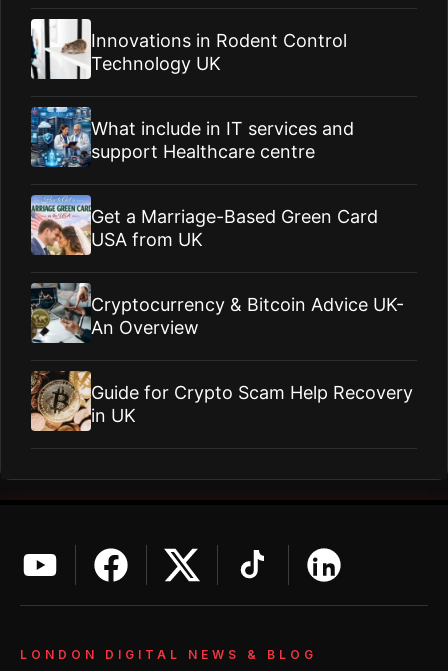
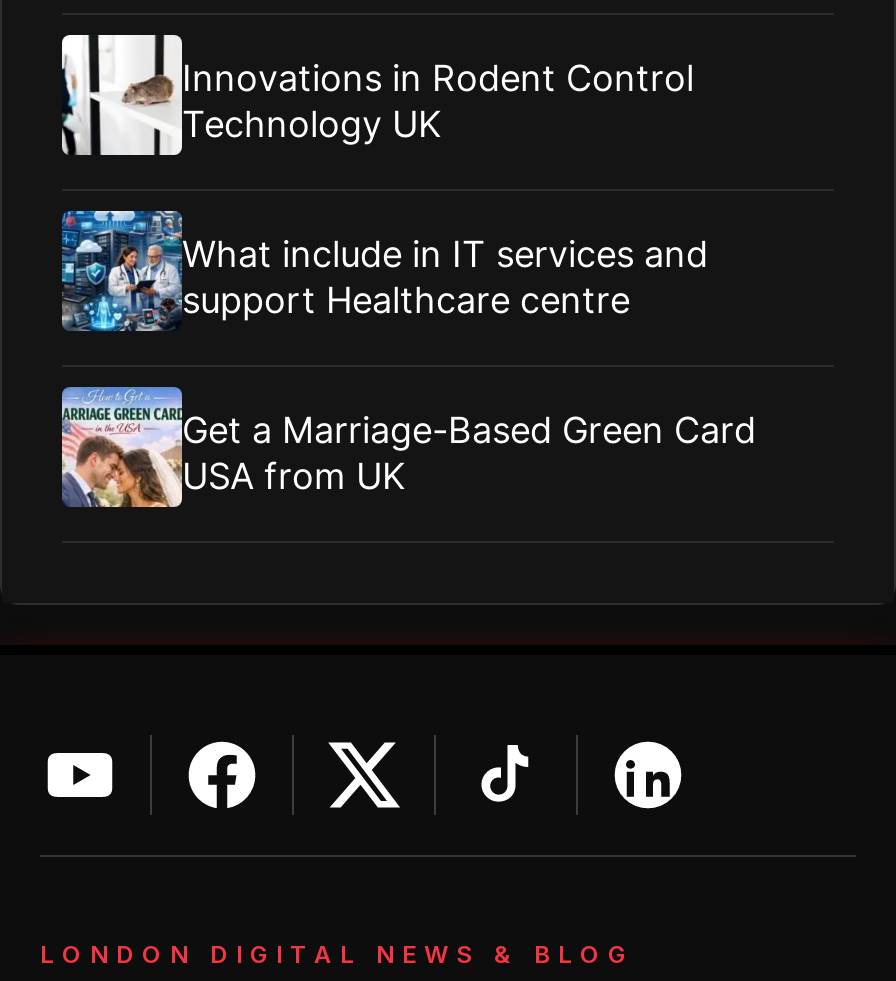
- [image]
- Cryptocurrency & Bitcoin Advice UK-
- An Overview
- Guide for Crypto Scam Help Recovery
- in UK

- [image]
